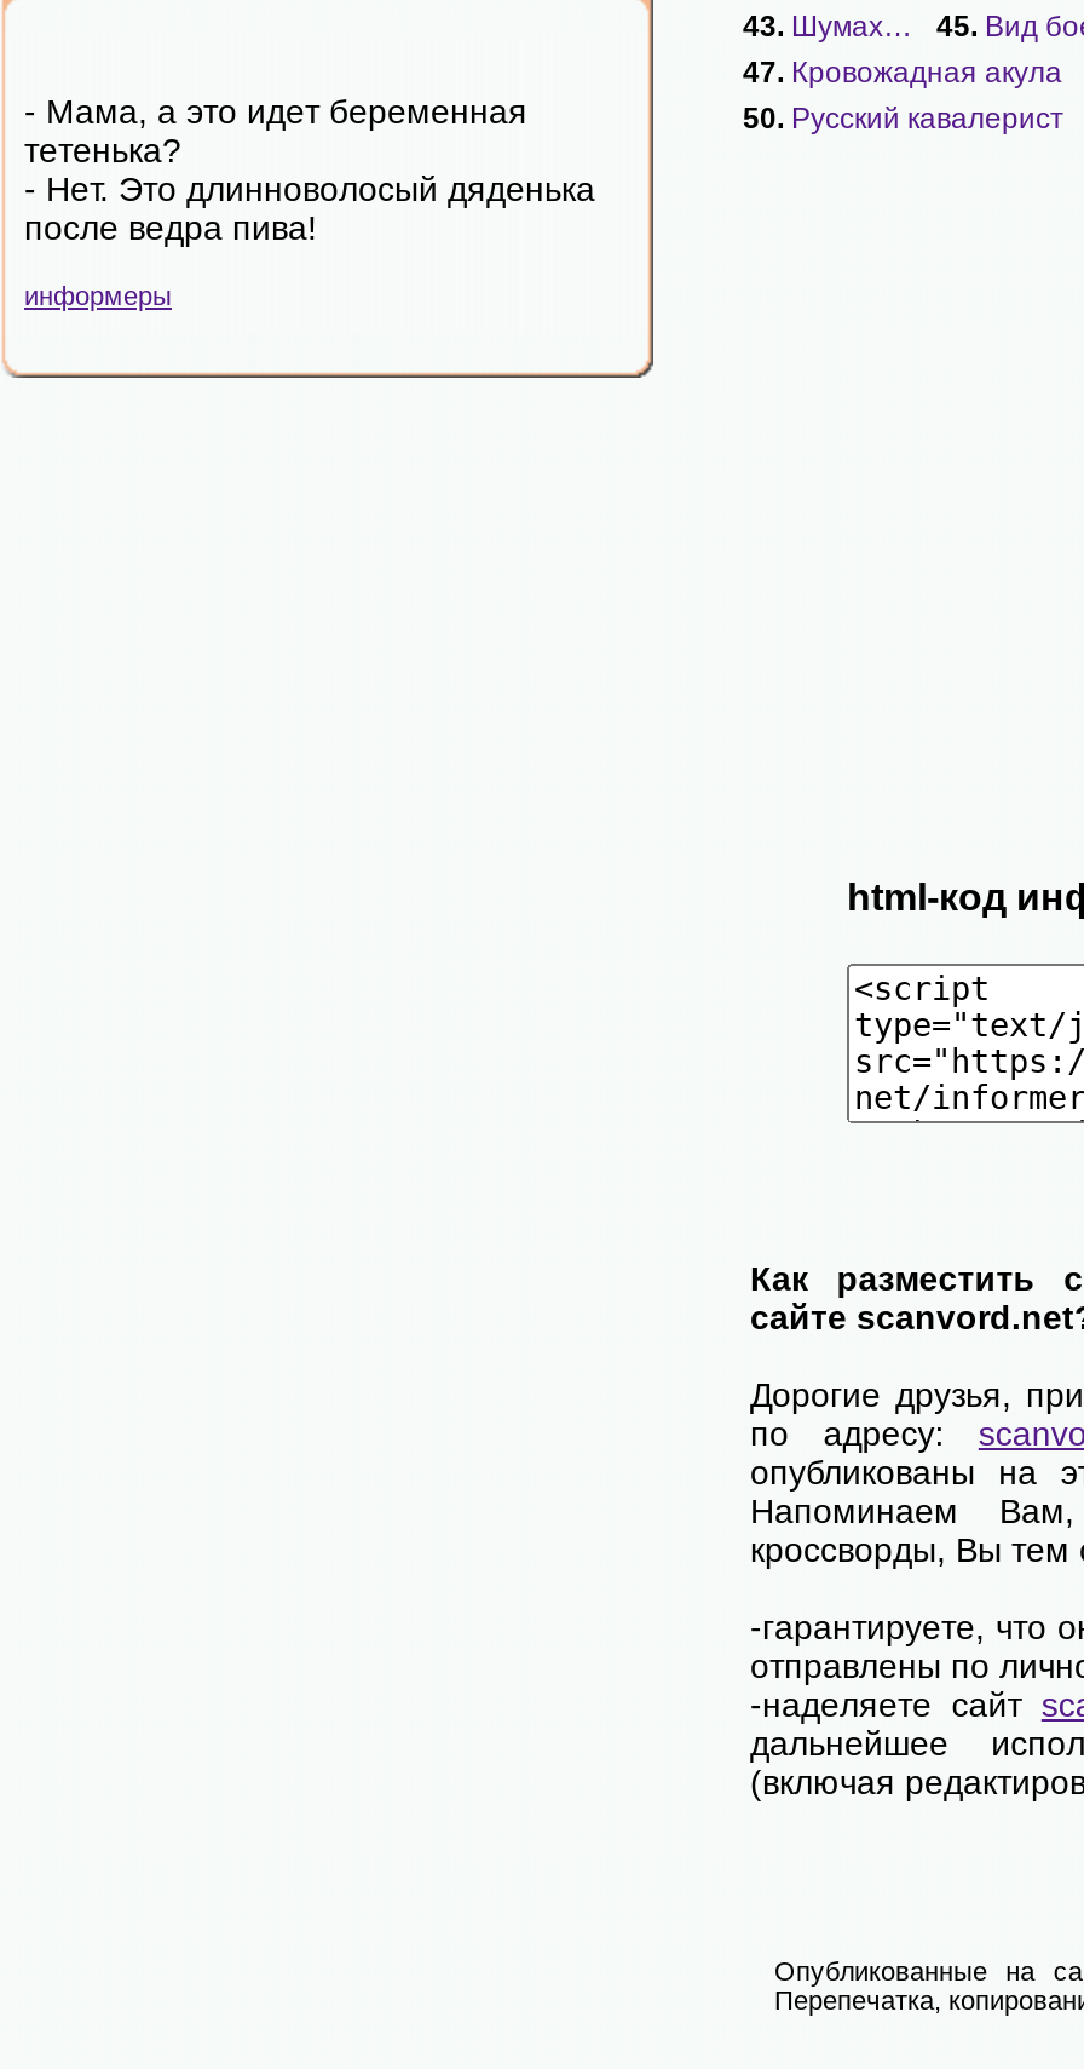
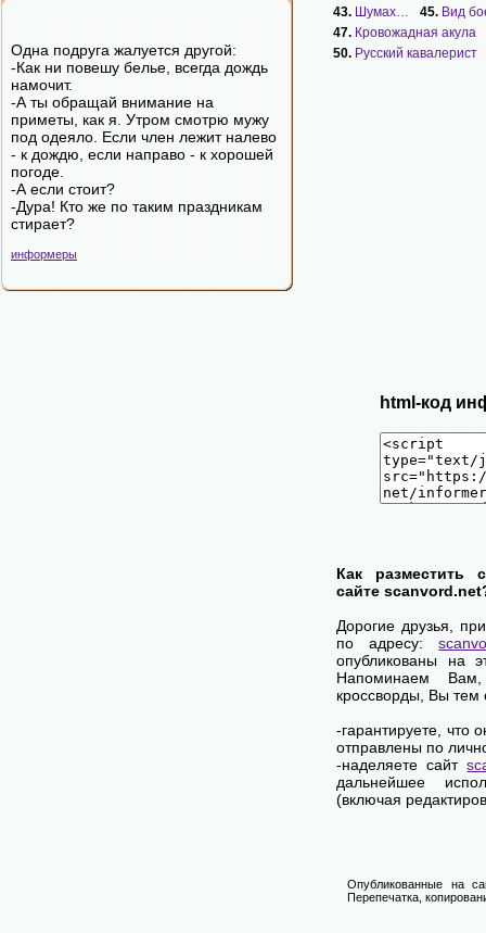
- - Мама, а это идет беременная
- тетенька?
- - Нет. Это длинноволосый дяденька
- после ведра пива!
+ Одна подруга жалуется другой:
+ -Как ни повешу белье, всегда дождь
+ намочит.
+ -А ты обращай внимание на
+ приметы, как я. Утром смотрю мужу
+ под одеяло. Если член лежит налево
+ - к дождю, если направо - к хорошей
+ погоде.
+ -А если стоит?
+ -Дура! Кто же по таким праздникам
+ стирает?

moved down: информеры
